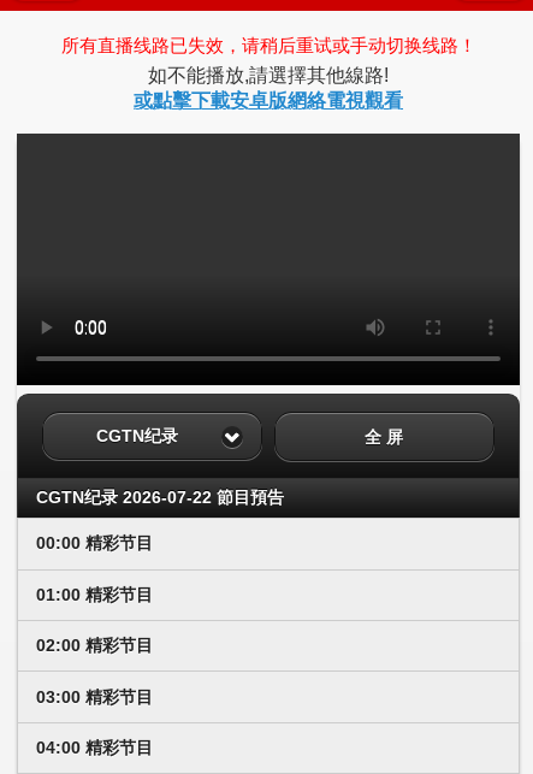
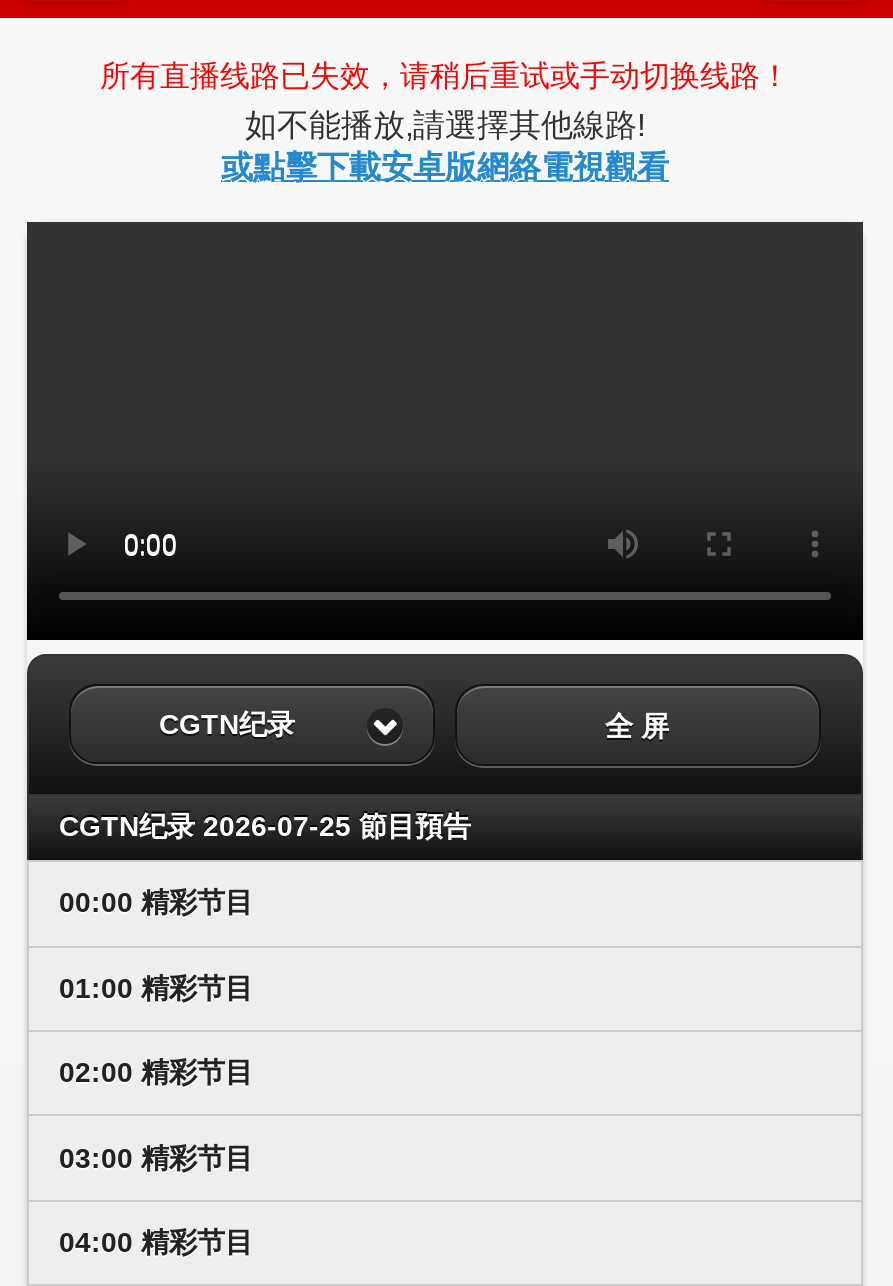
- CGTN纪录 2026-07-22 節目預告
+ CGTN纪录 2026-07-25 節目預告
